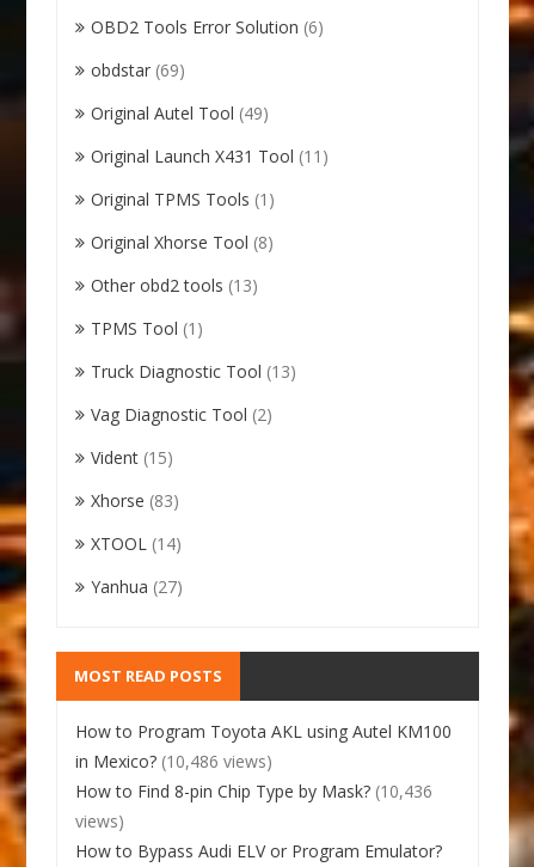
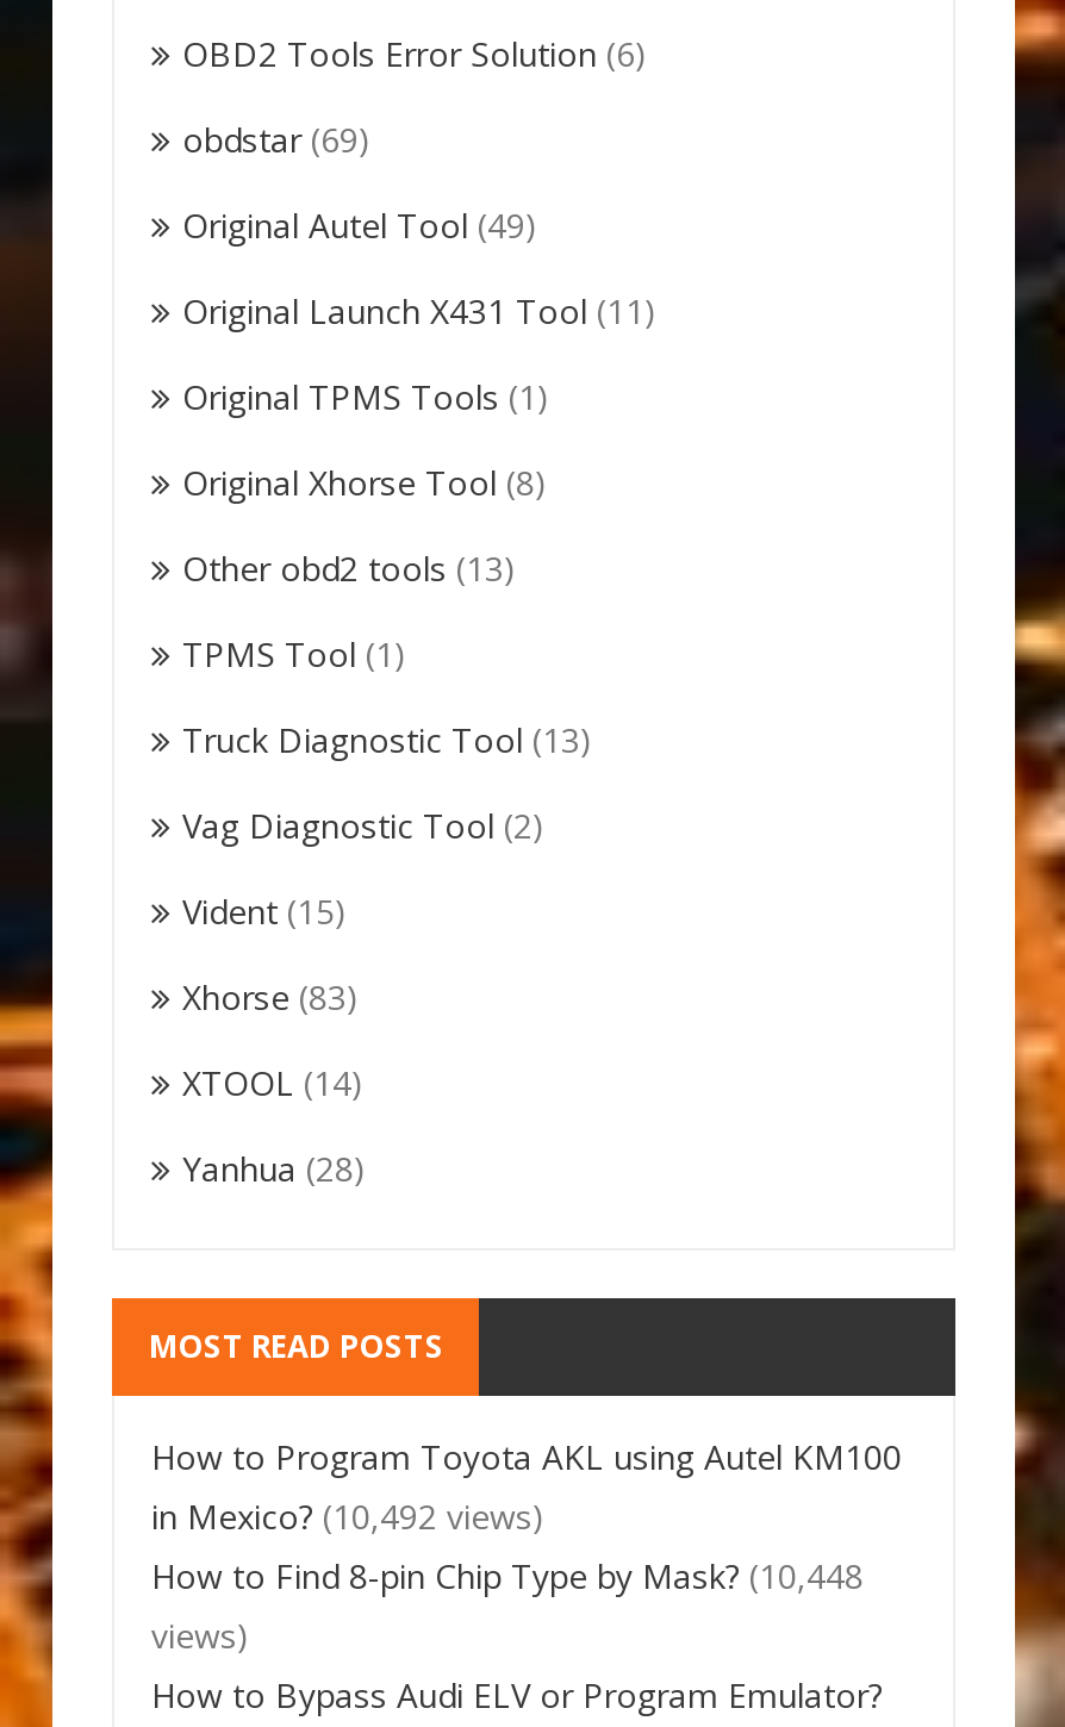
- Yanhua (27)
+ Yanhua (28)

- in Mexico? (10,486 views)
+ in Mexico? (10,492 views)

- How to Find 8-pin Chip Type by Mask? (10,436
+ How to Find 8-pin Chip Type by Mask? (10,448
